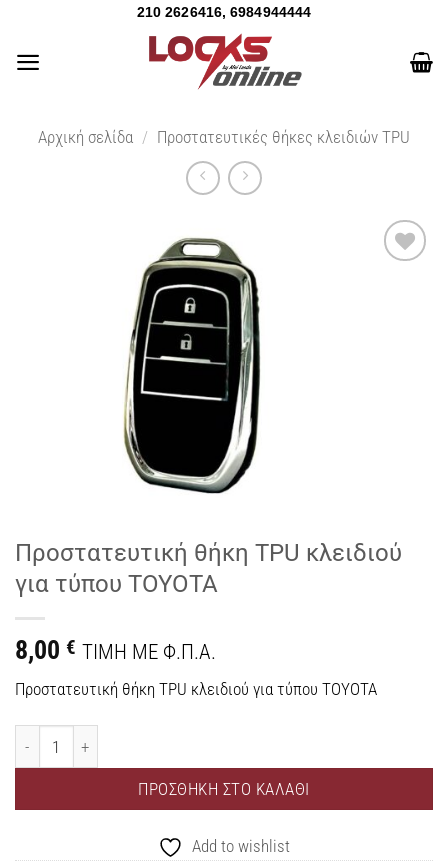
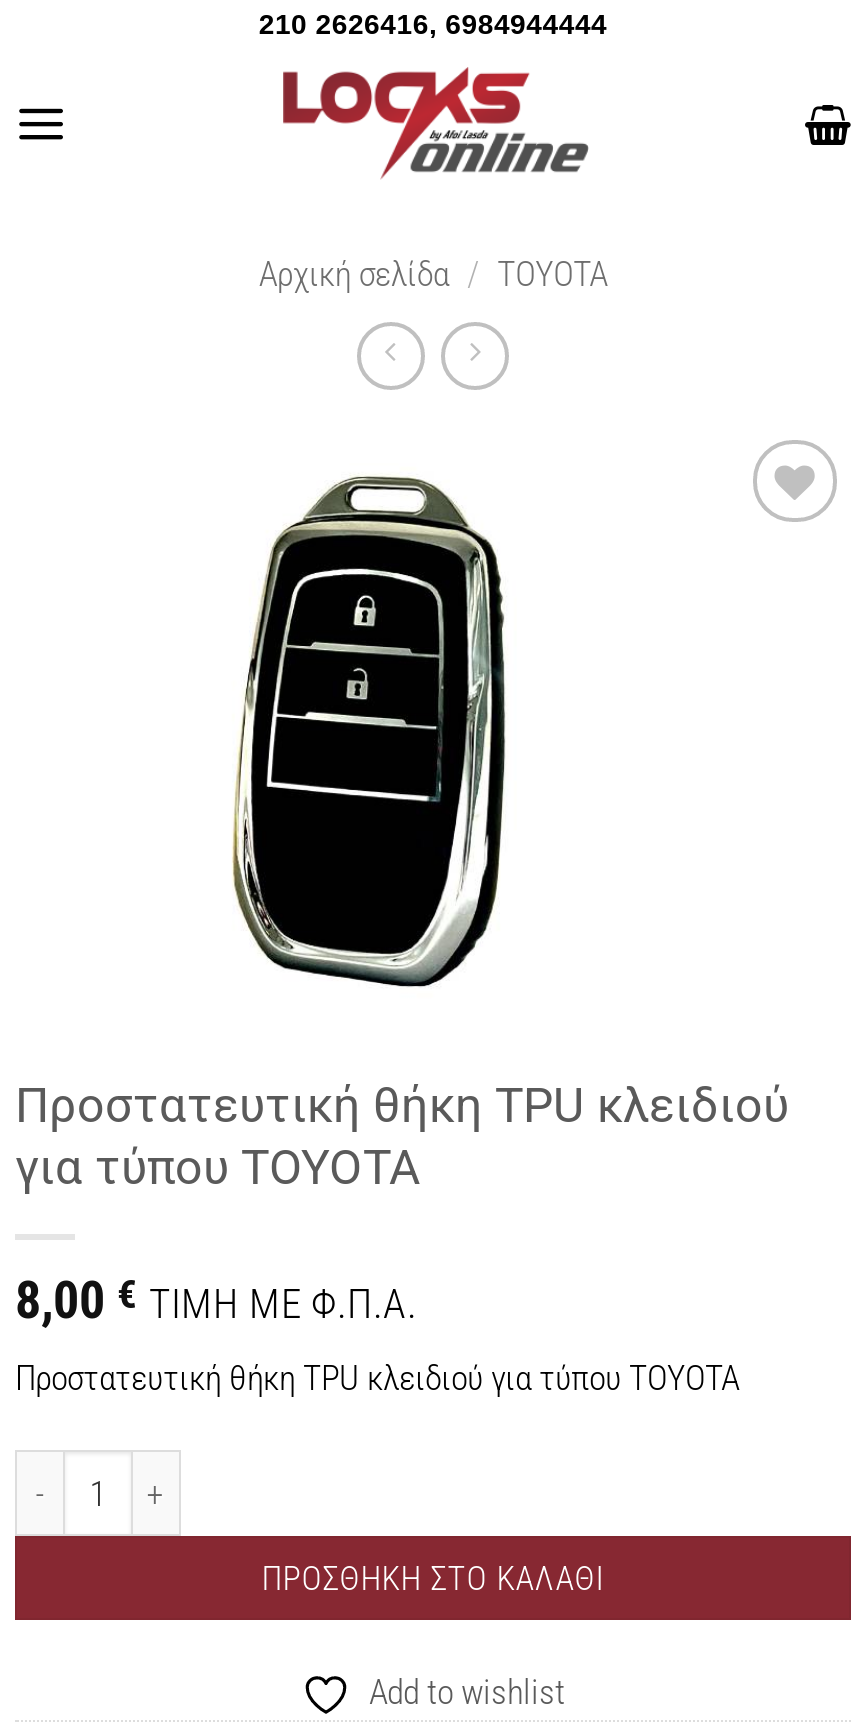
- Αρχική σελίδα / Προστατευτικές θήκες κλειδιών TPU
+ Αρχική σελίδα / TOYOTA
